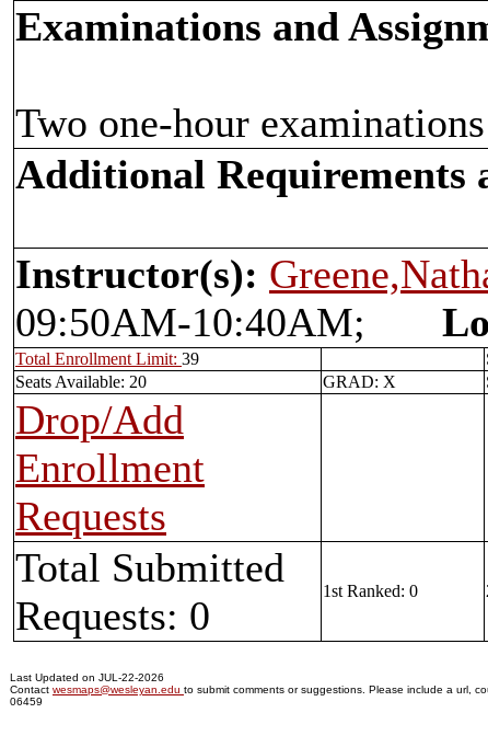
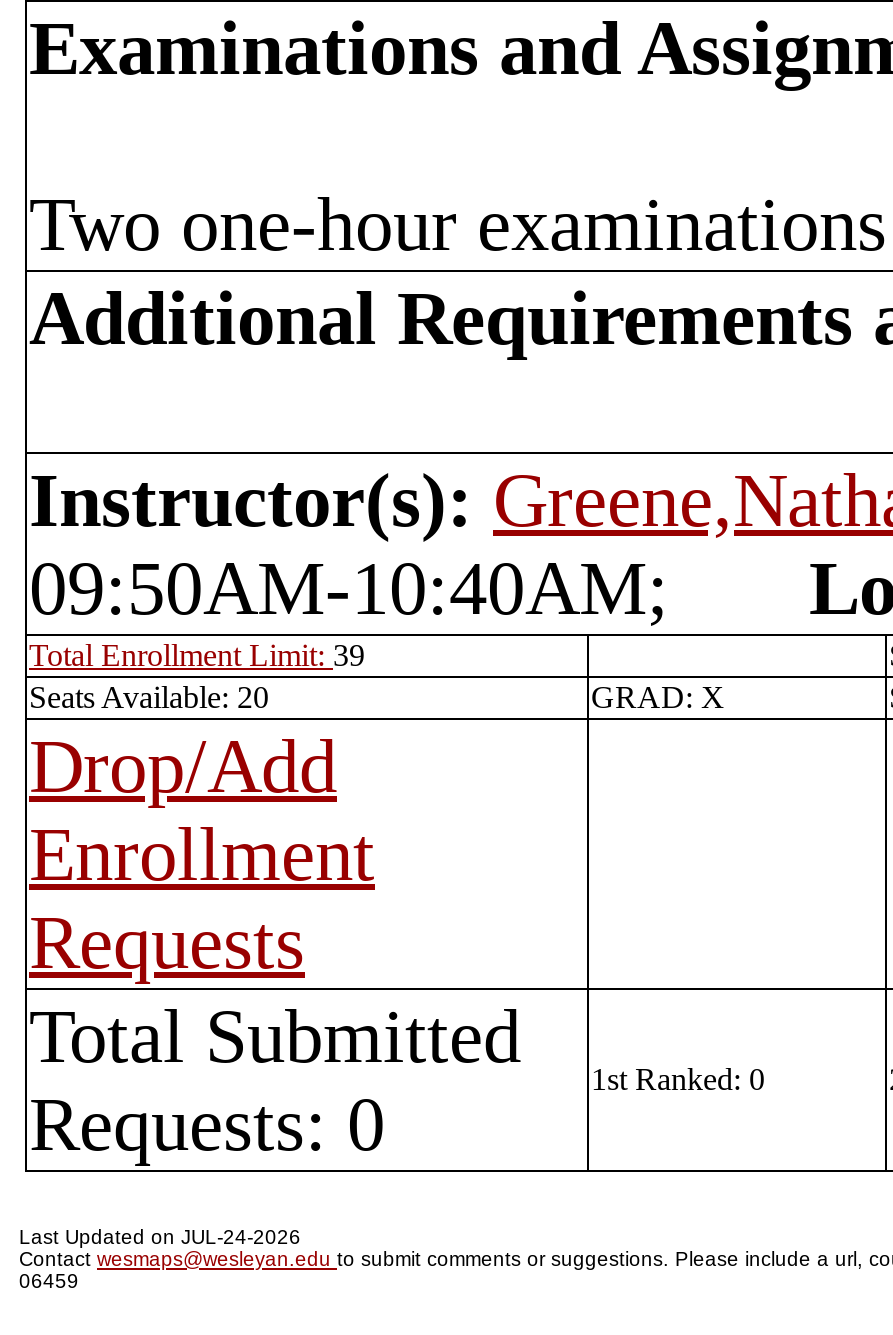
- Last Updated on JUL-22-2026
+ Last Updated on JUL-24-2026
